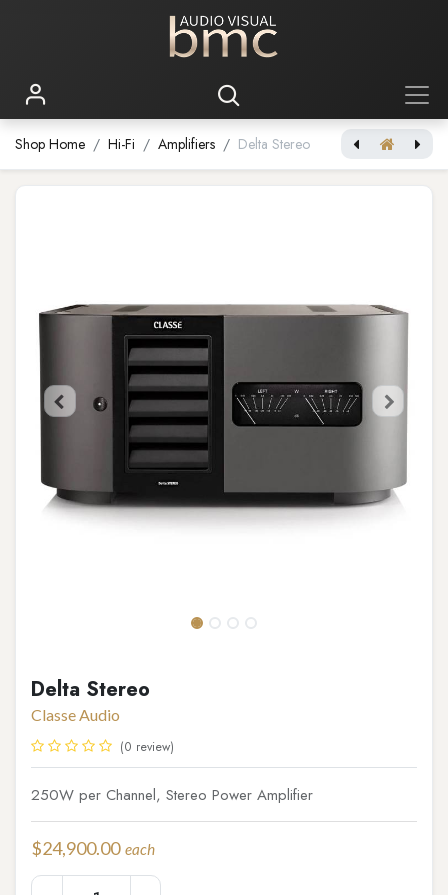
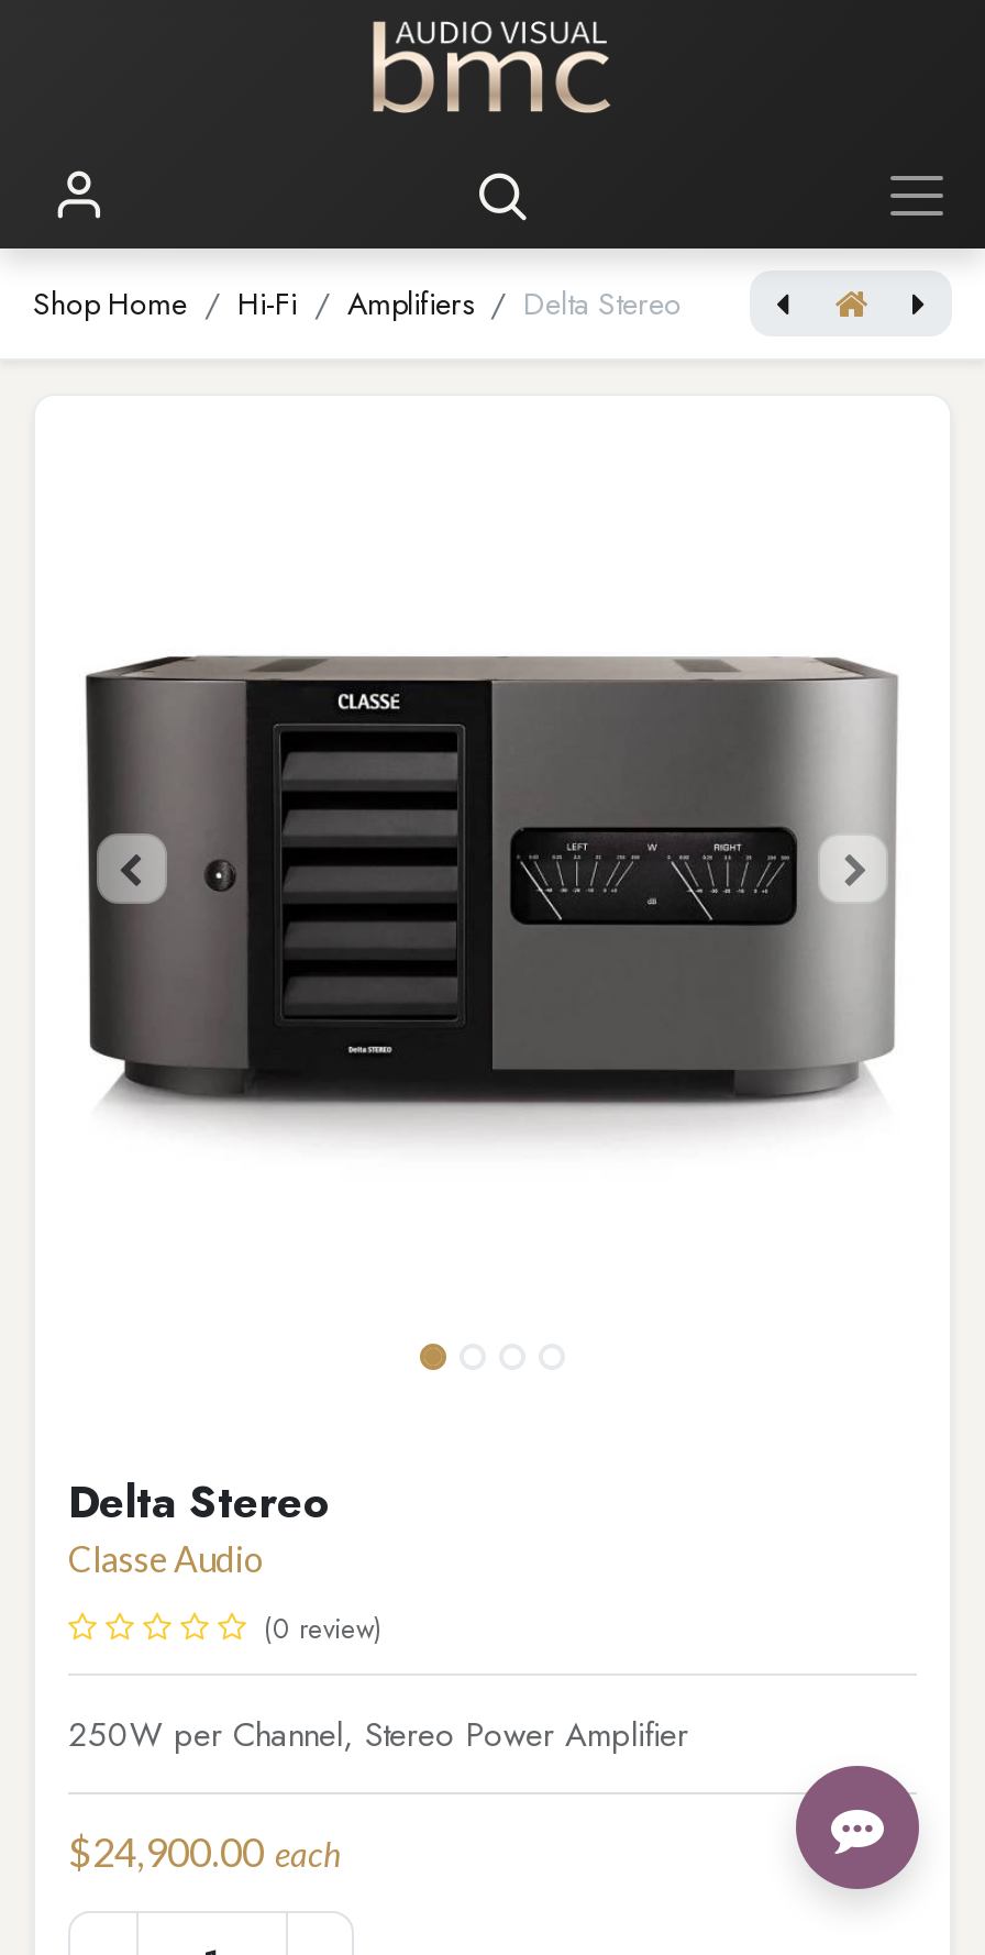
+ [image]
